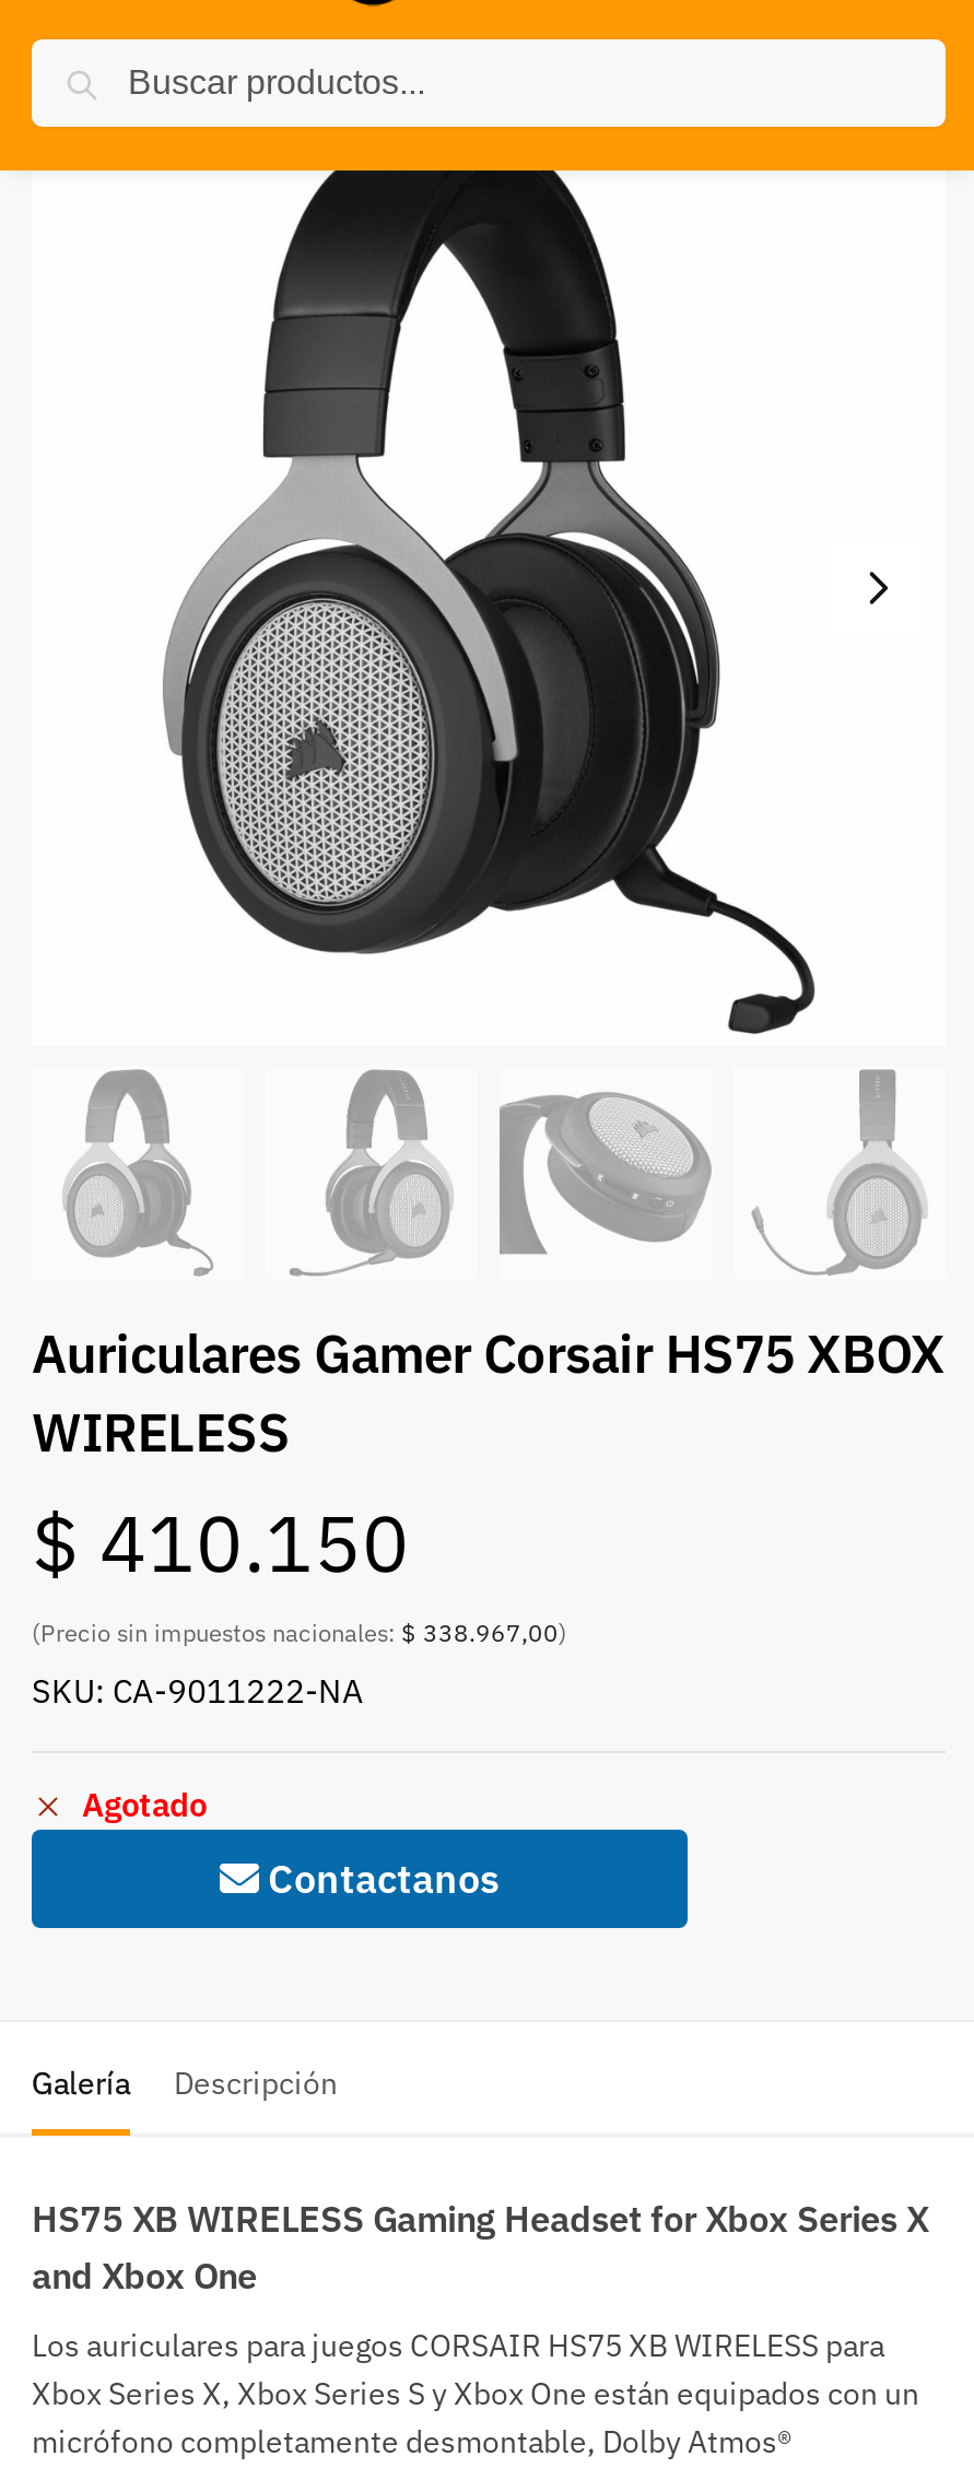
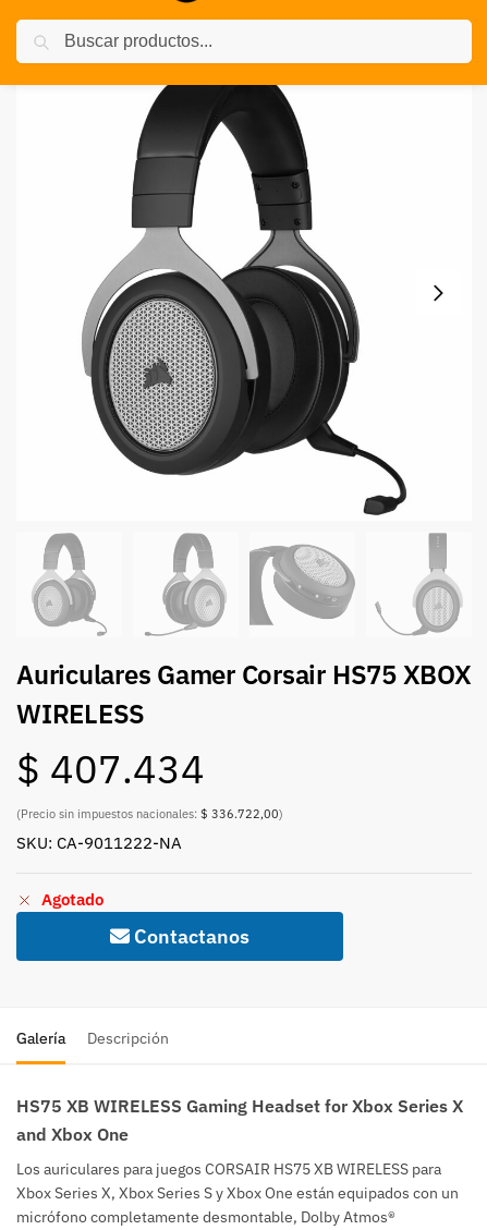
- $410.150
+ $407.434

- (Precio sin impuestos nacionales: $ 338.967,00)
+ (Precio sin impuestos nacionales: $ 336.722,00)
